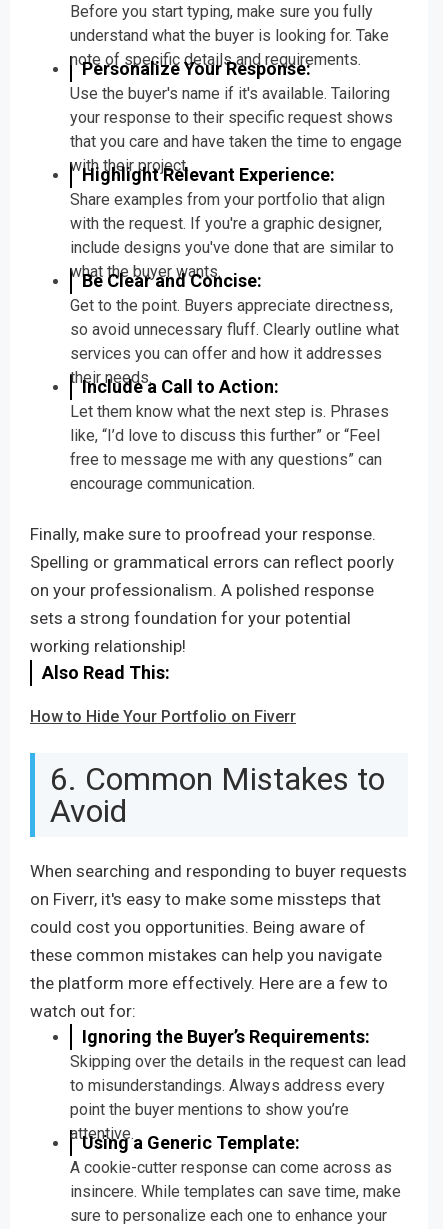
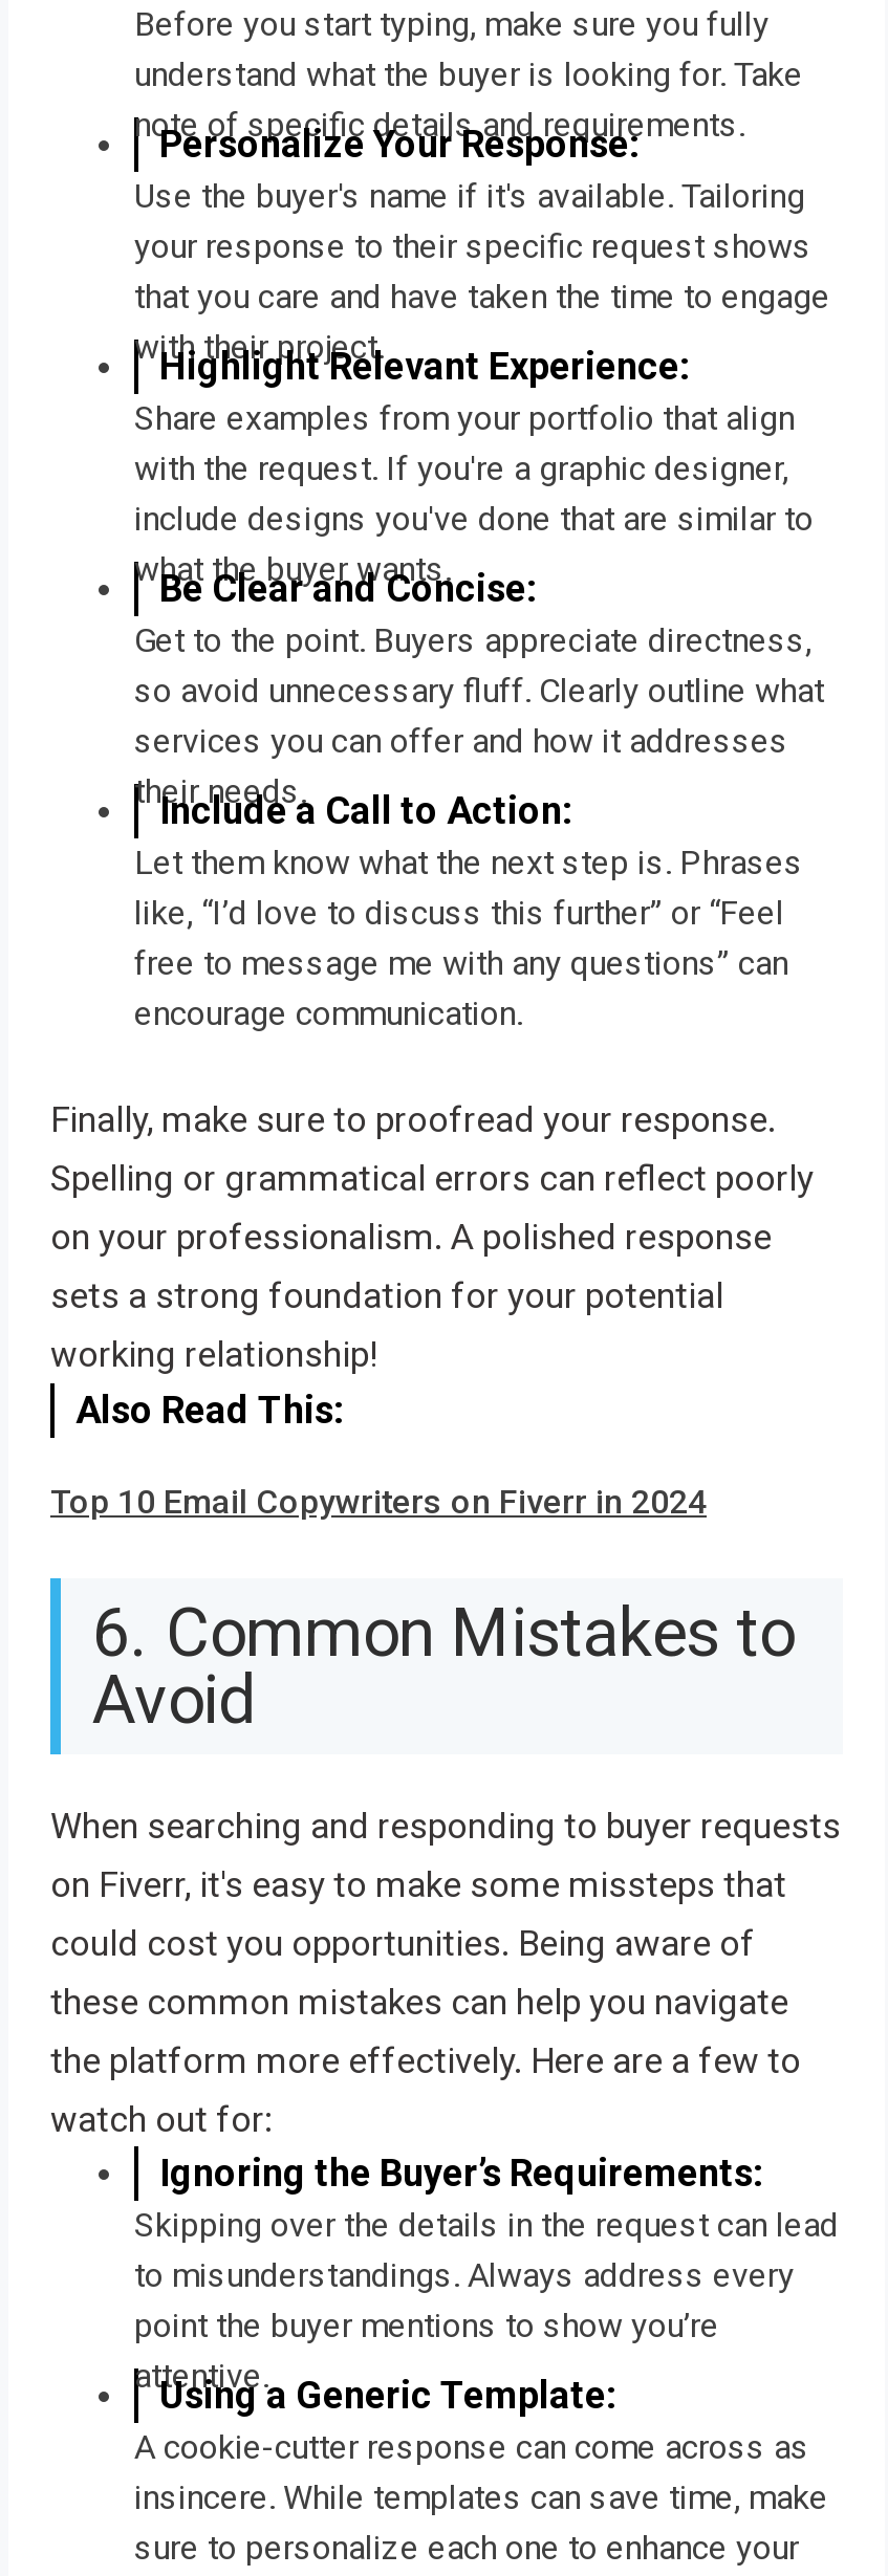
- How to Hide Your Portfolio on Fiverr
+ Top 10 Email Copywriters on Fiverr in 2024
